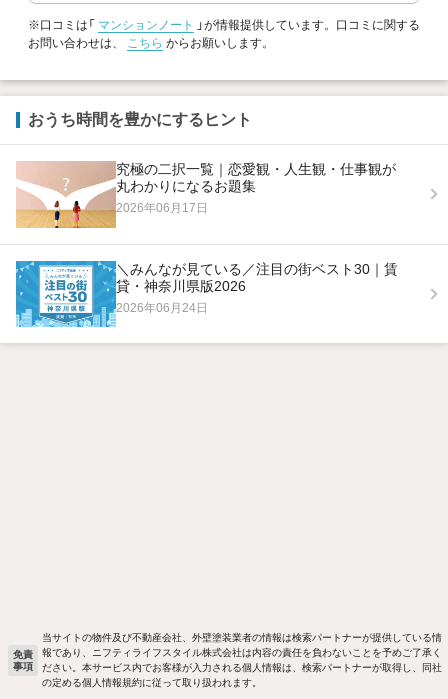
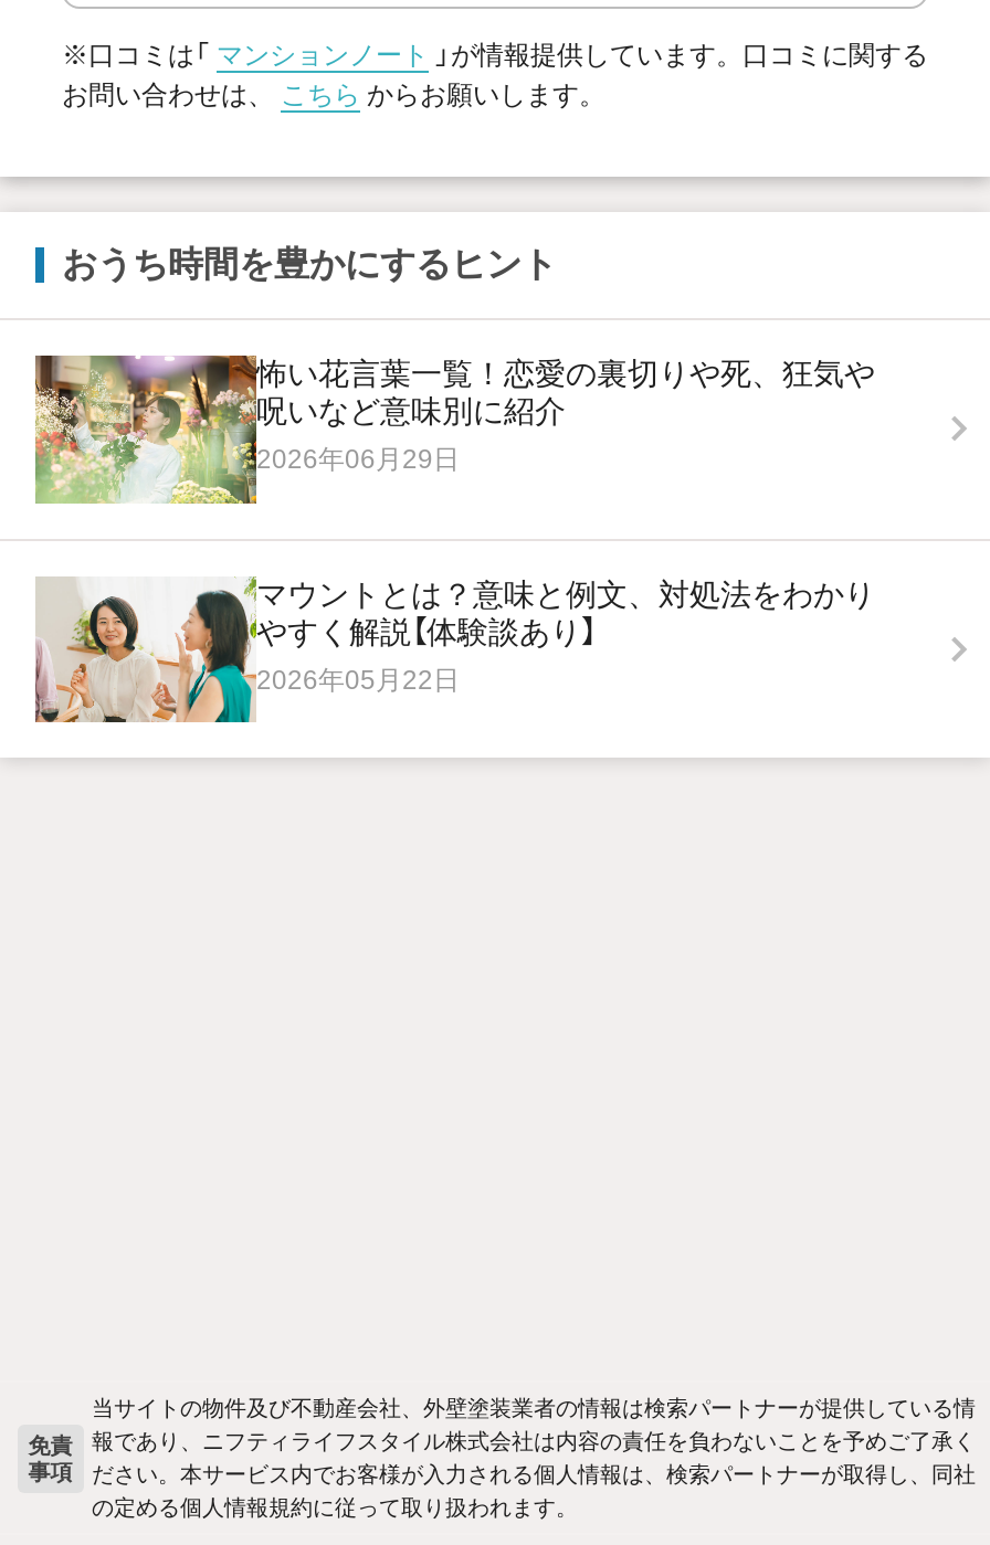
- [image]
- 究極の二択一覧｜恋愛観・人生観・仕事観が
- 丸わかりになるお題集
- 2026年06月17日
+ [image]
+ 怖い花言葉一覧！恋愛の裏切りや死、狂気や
+ 呪いなど意味別に紹介
+ 2026年06月29日

- [image]
- ＼みんなが見ている／注目の街ベスト30｜賃
- 貸・神奈川県版2026
- 2026年06月24日
+ [image]
+ マウントとは？意味と例文、対処法をわかり
+ やすく解説【体験談あり】
+ 2026年05月22日
